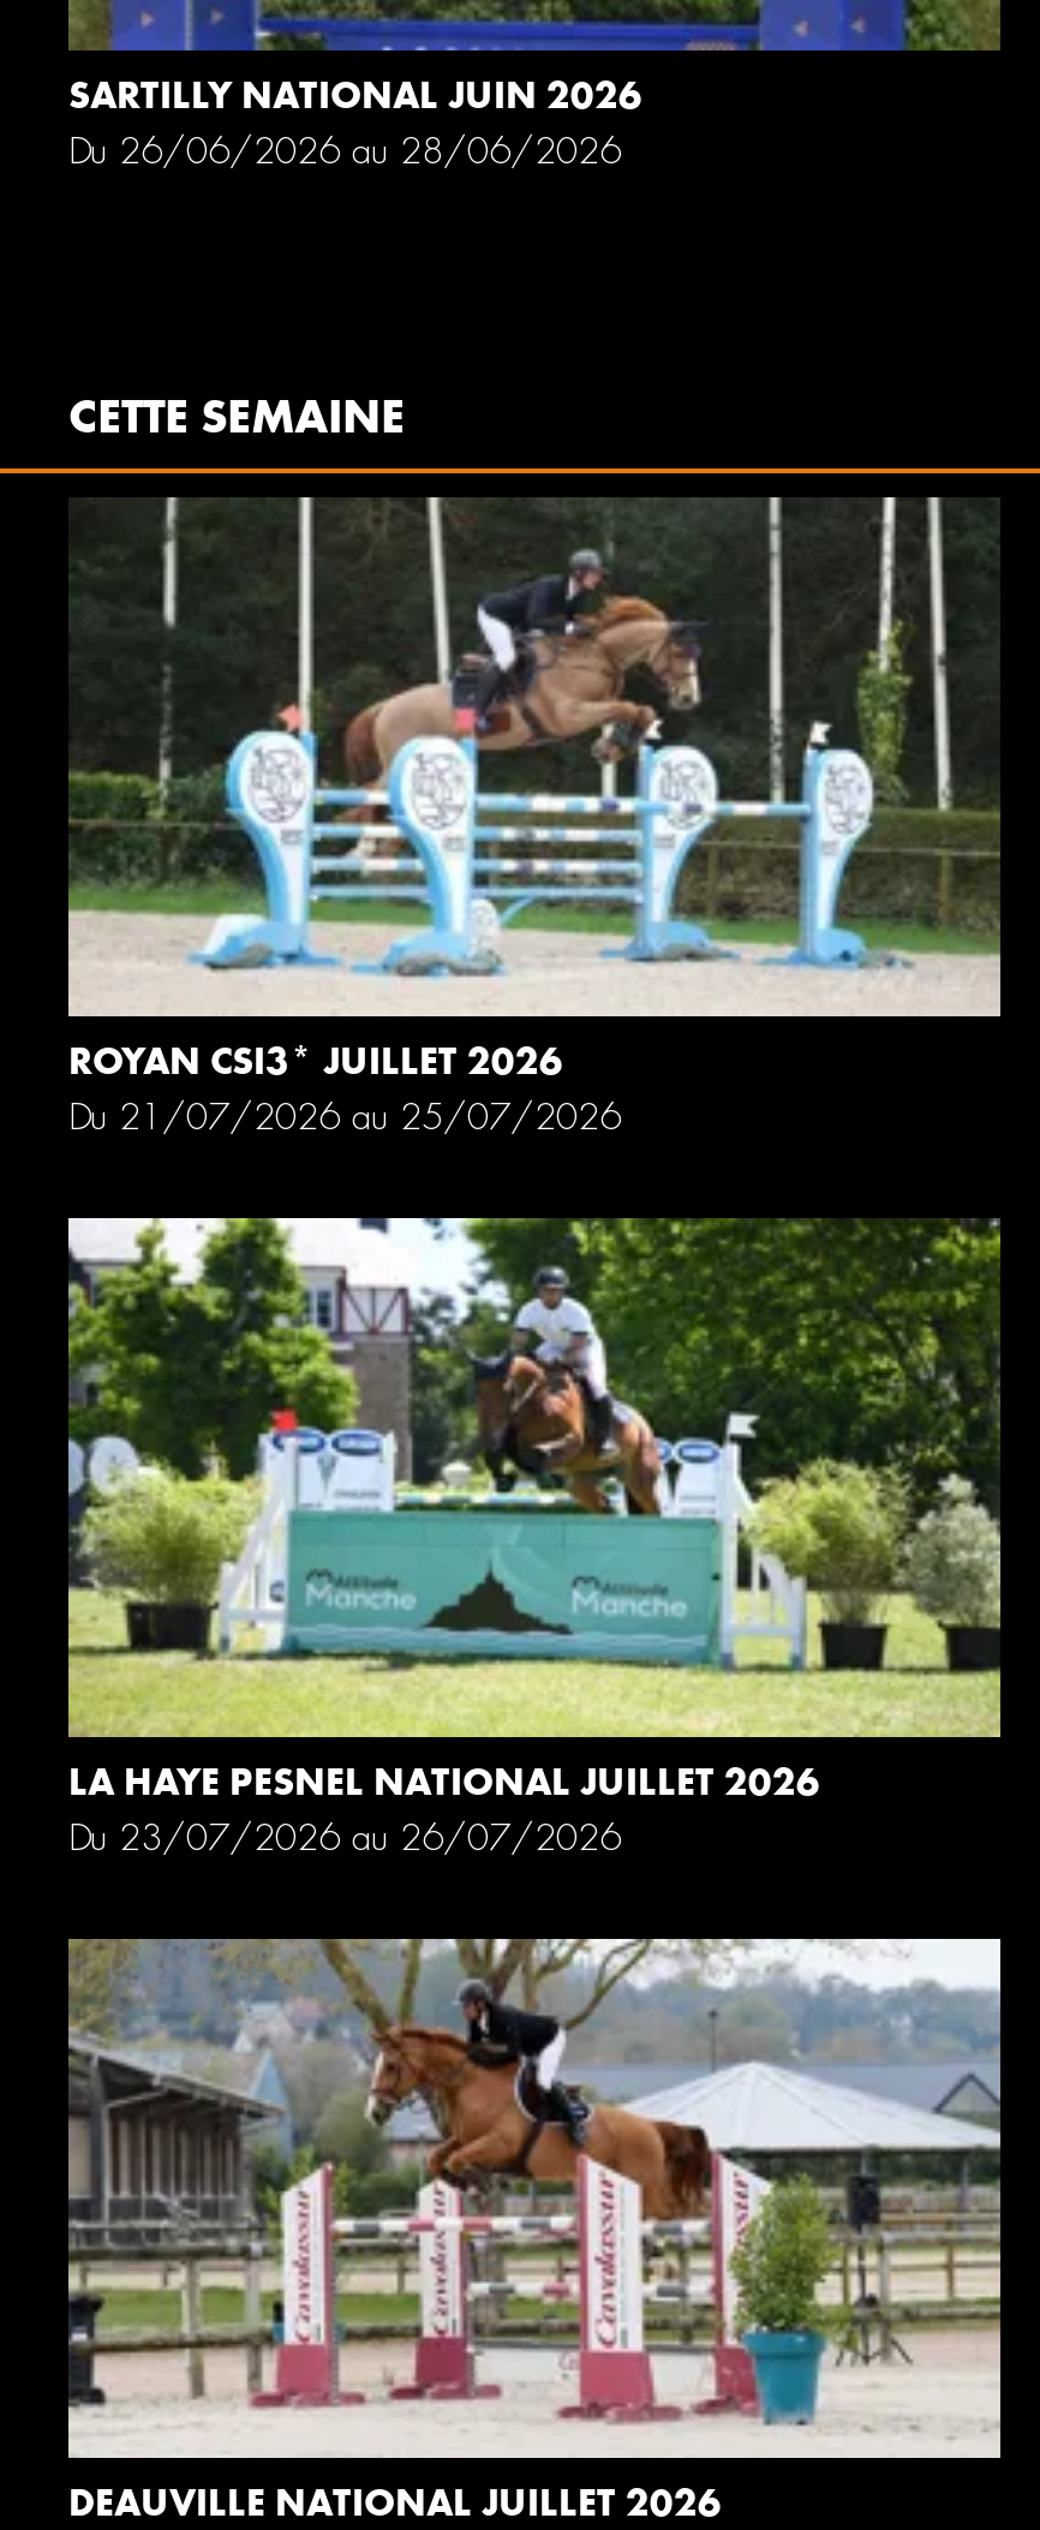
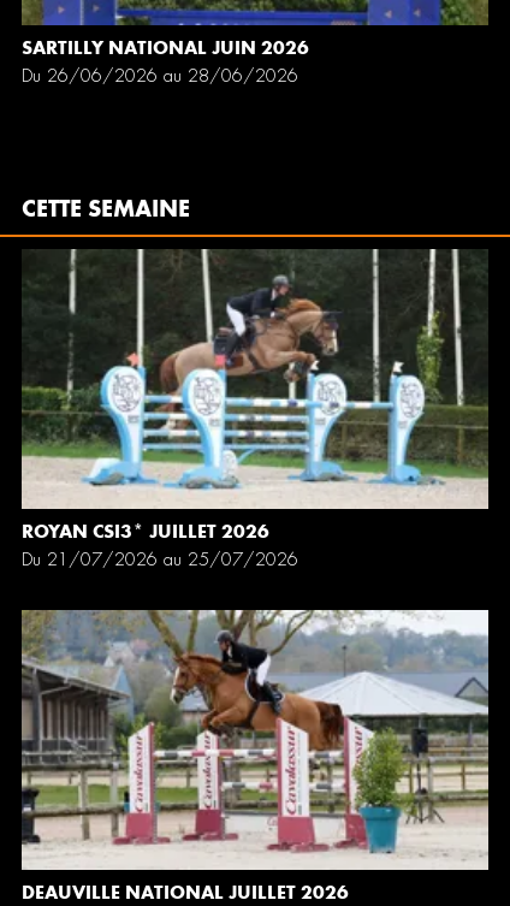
- [image]
- LA HAYE PESNEL NATIONAL JUILLET 2026
- Du 23/07/2026 au 26/07/2026
